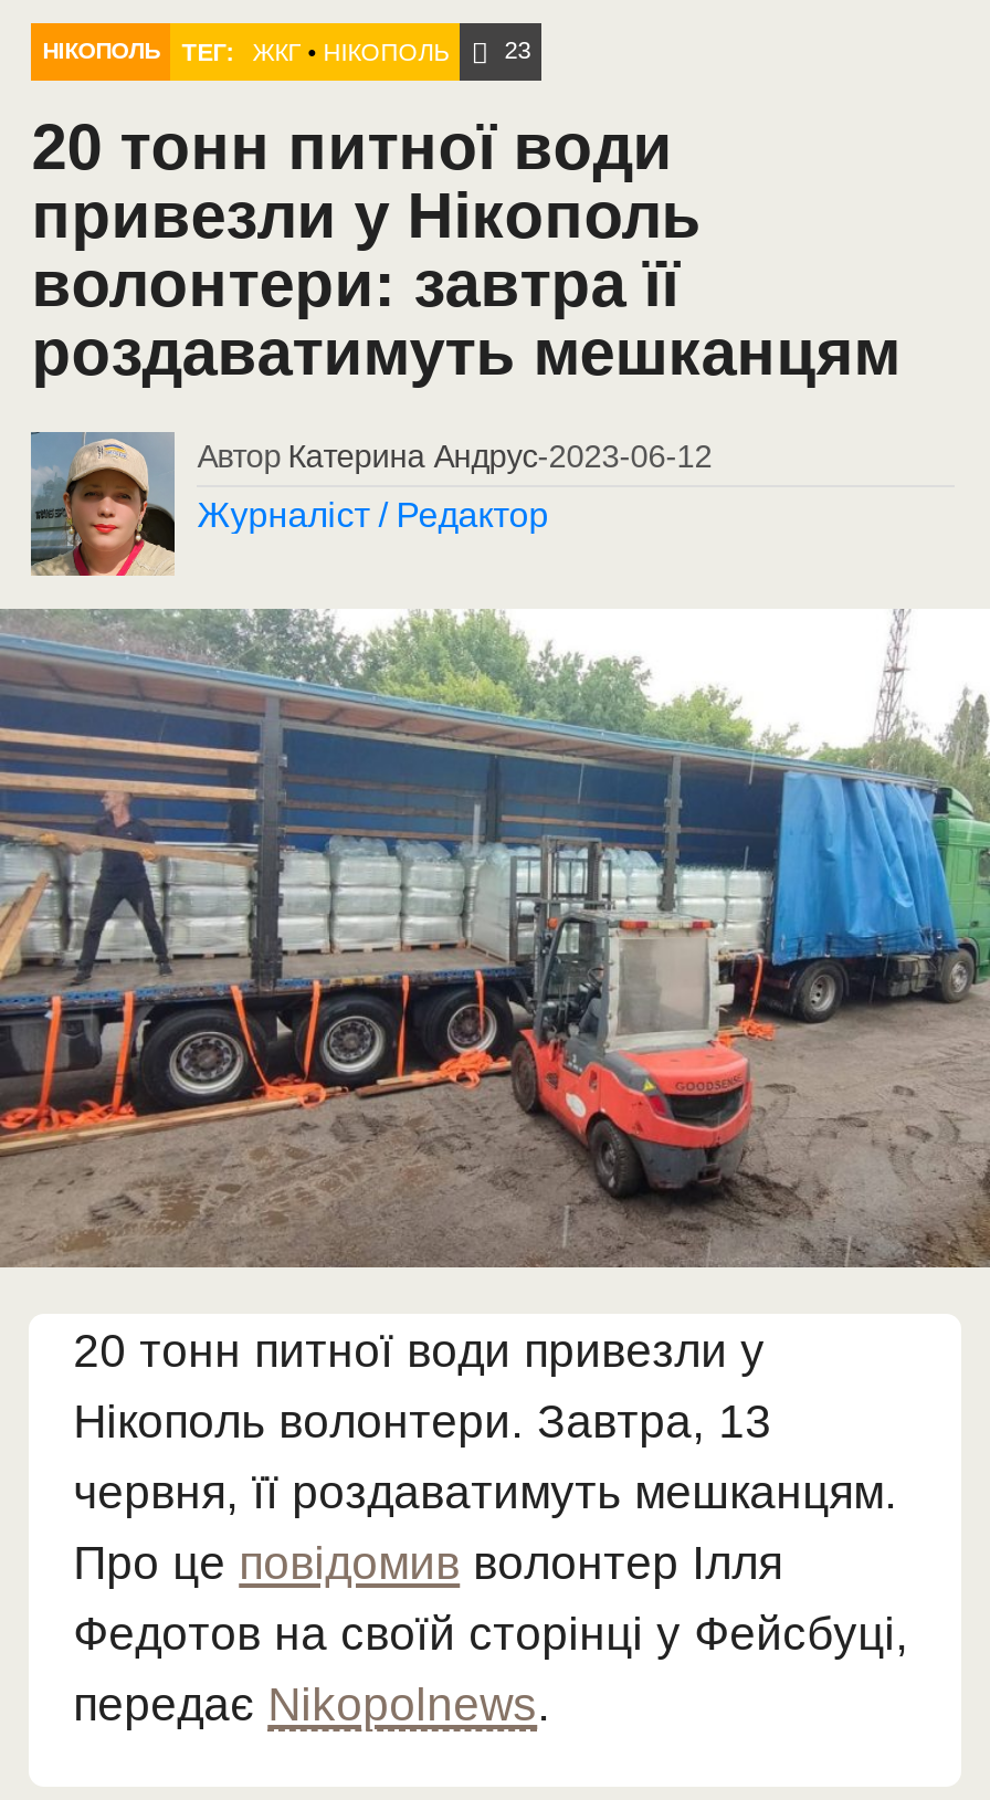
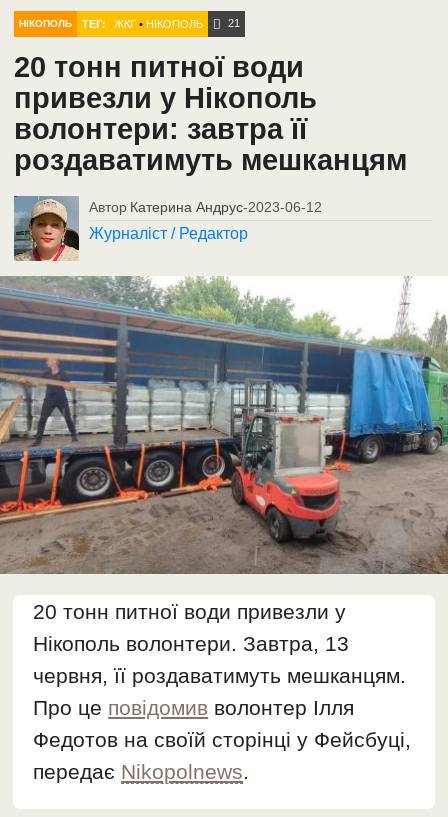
- 23
+ 21
